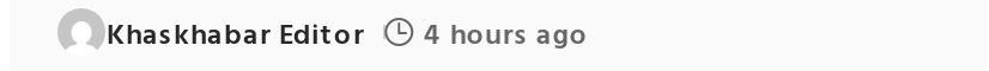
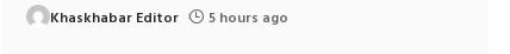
- Khaskhabar Editor 4 hours ago
+ Khaskhabar Editor 5 hours ago
